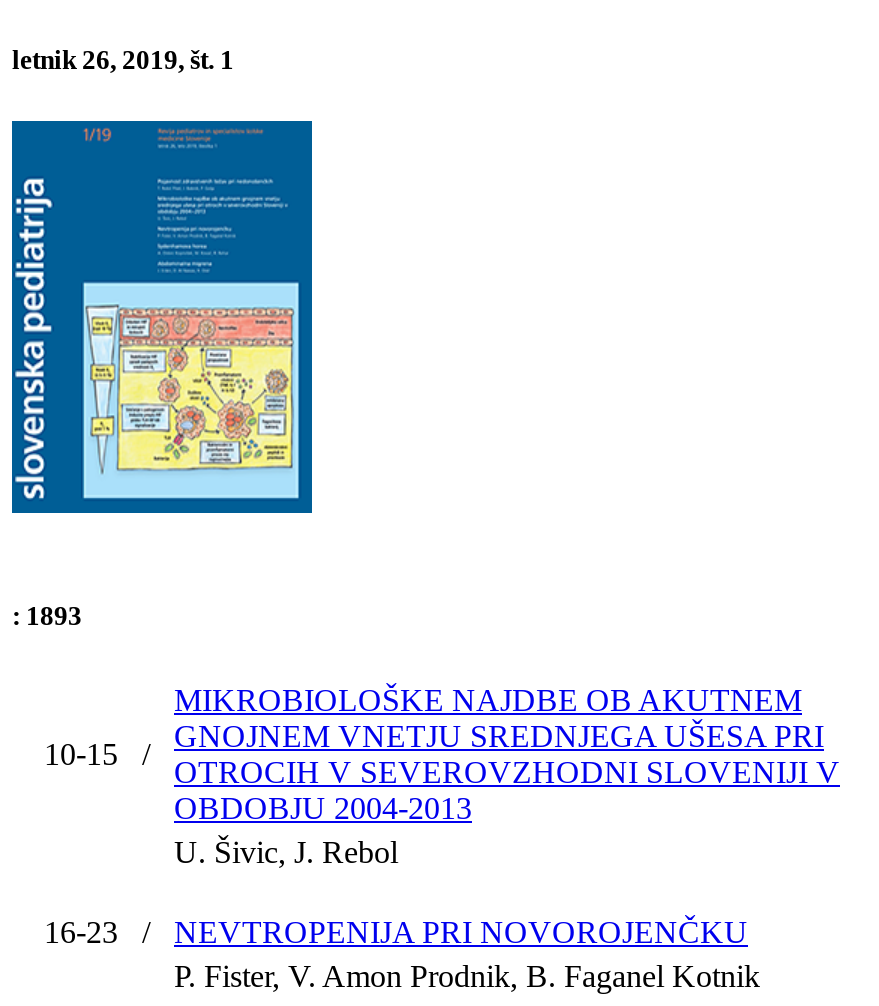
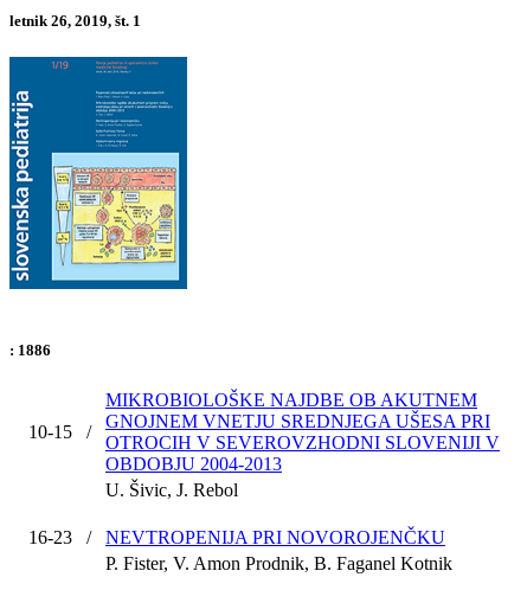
- : 1893
+ : 1886
